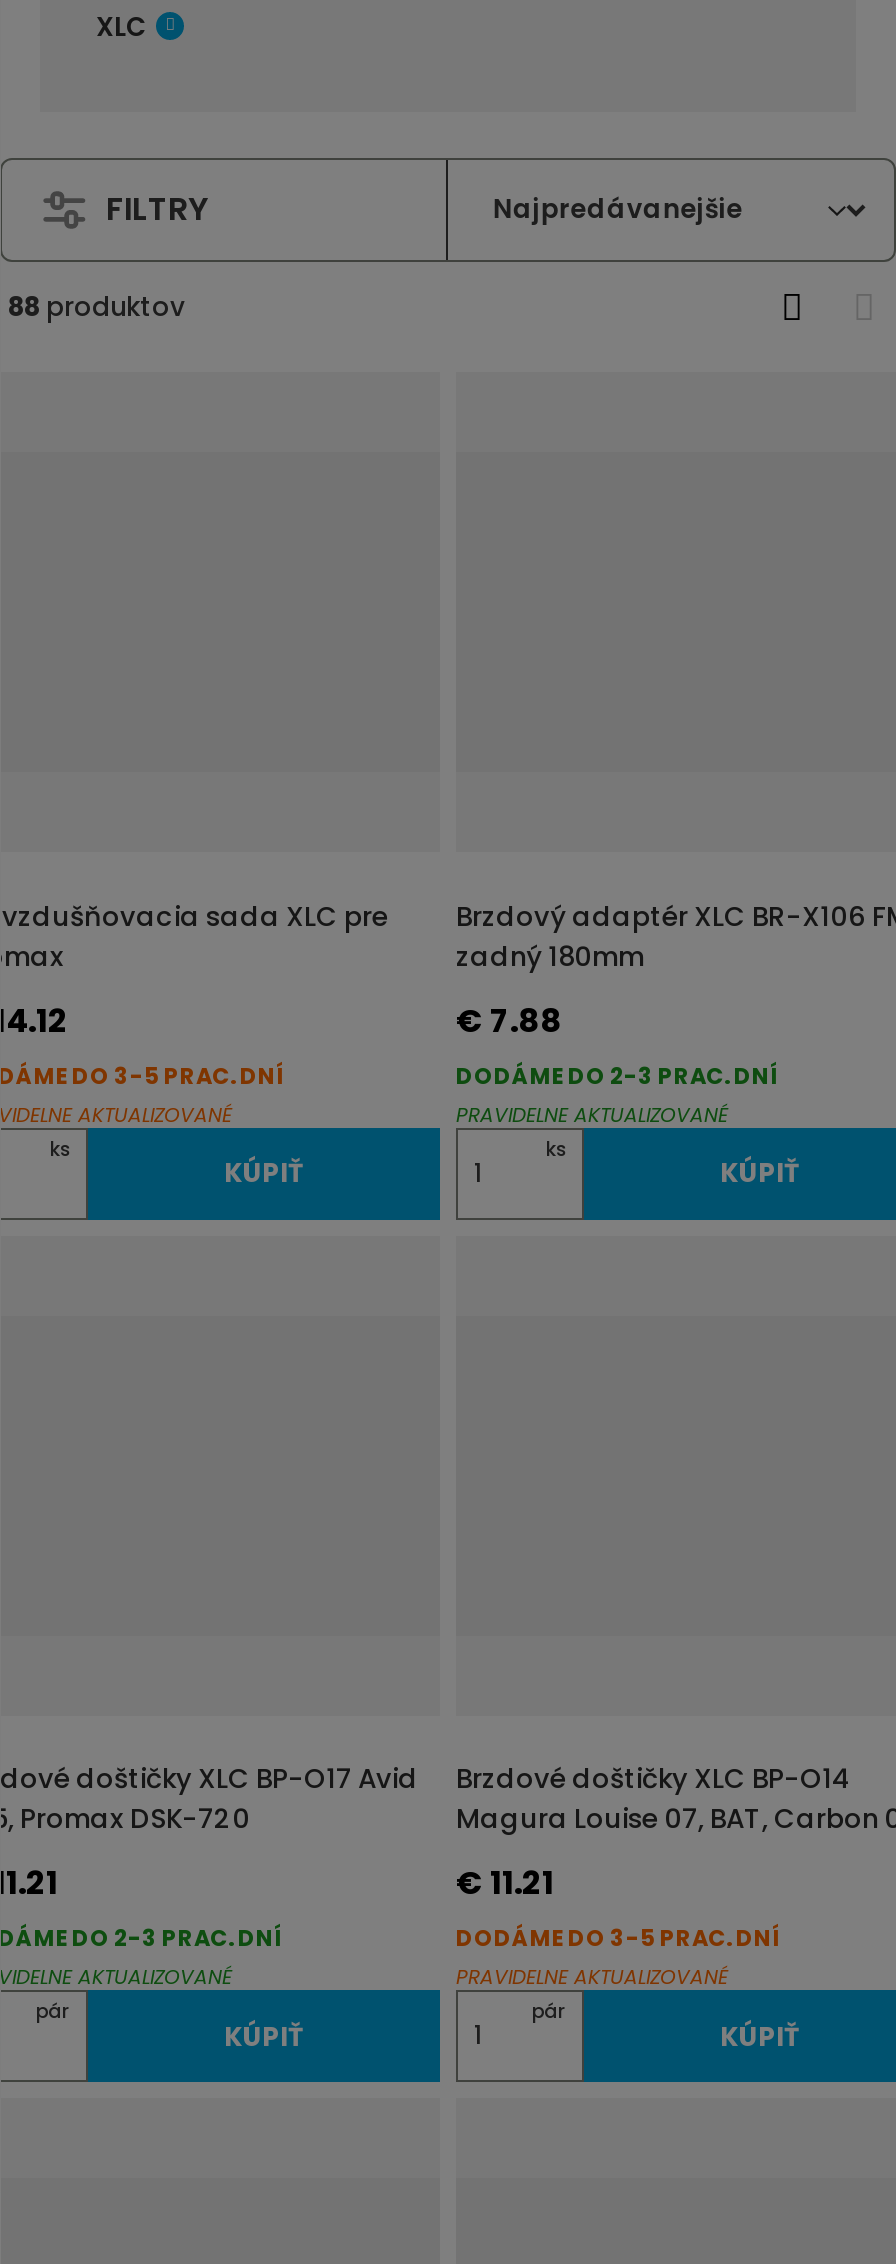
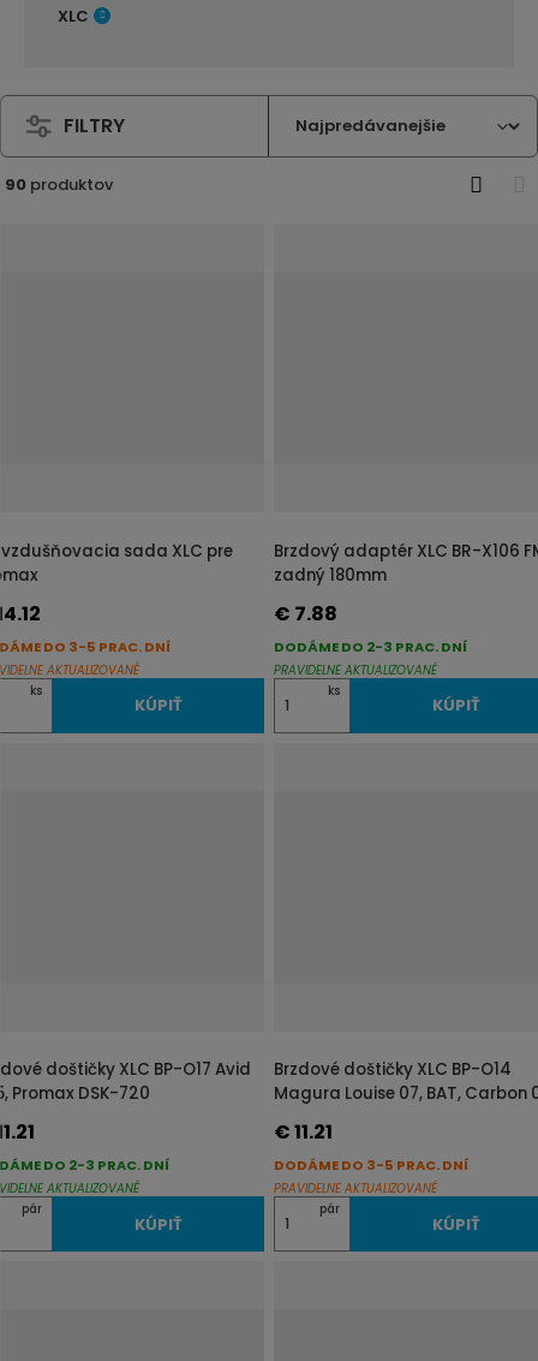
- 88 produktov
+ 90 produktov
